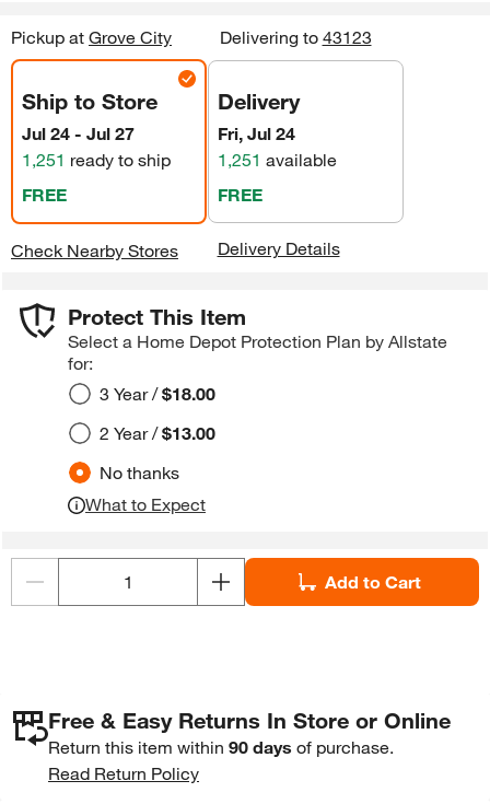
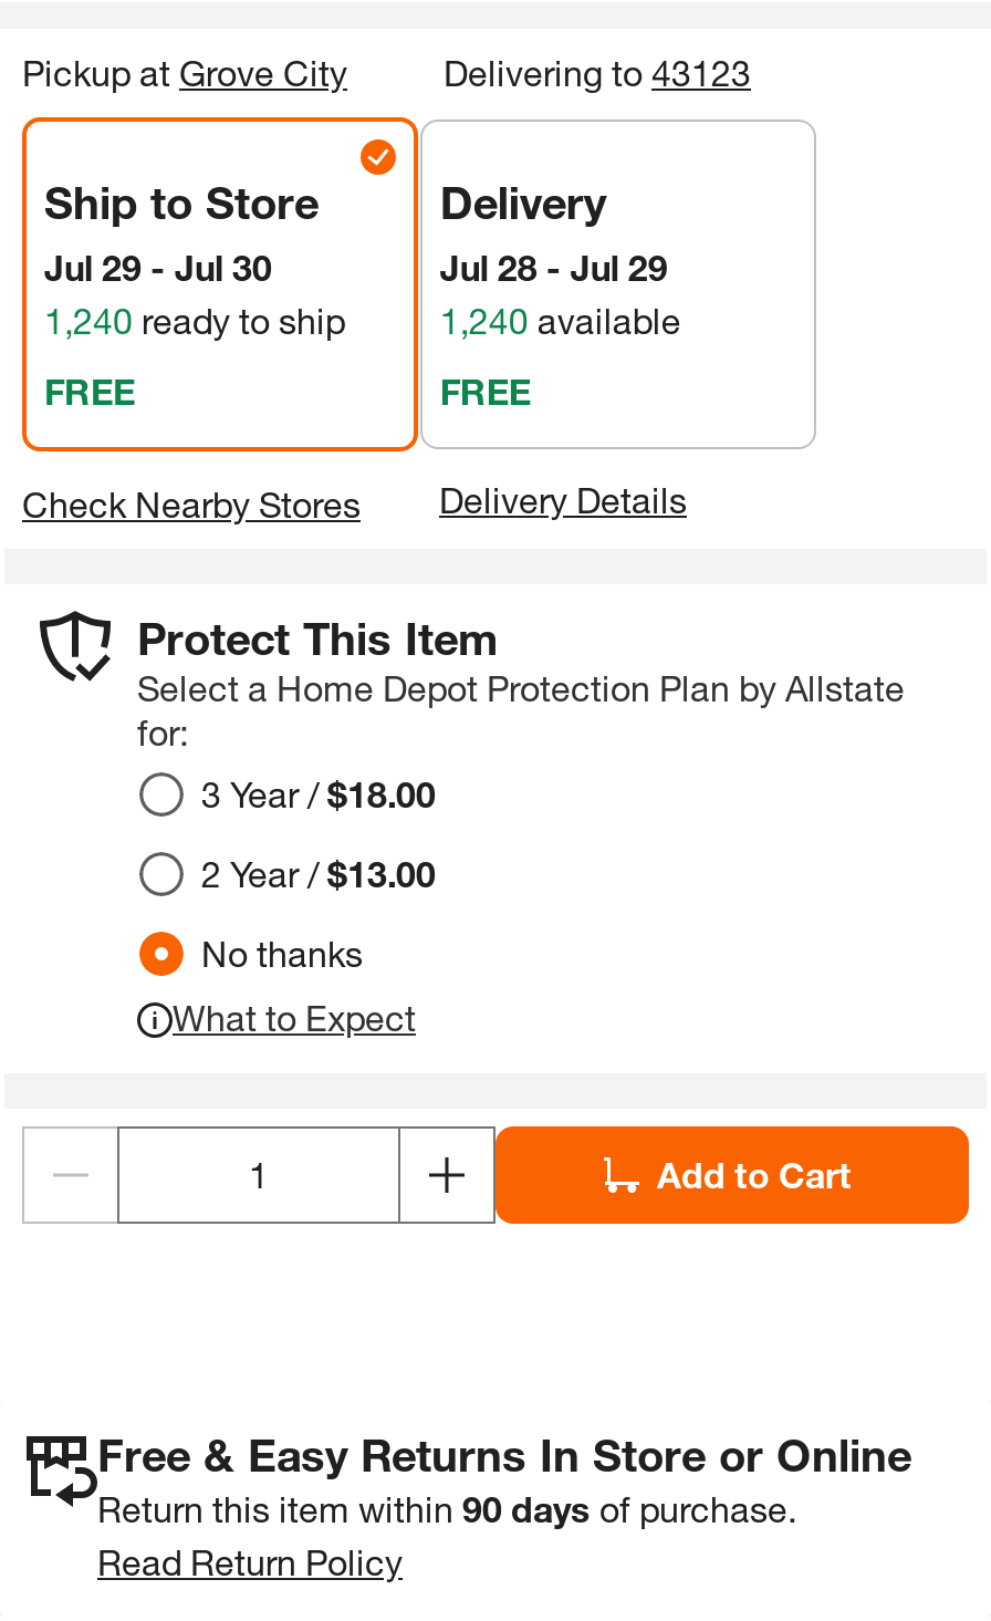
- Jul 24 - Jul 27
+ Jul 29 - Jul 30

- Fri, Jul 24
- 1,251 available
+ Jul 28 - Jul 29
+ 1,240 available

- 1,251 ready to ship
+ 1,240 ready to ship
